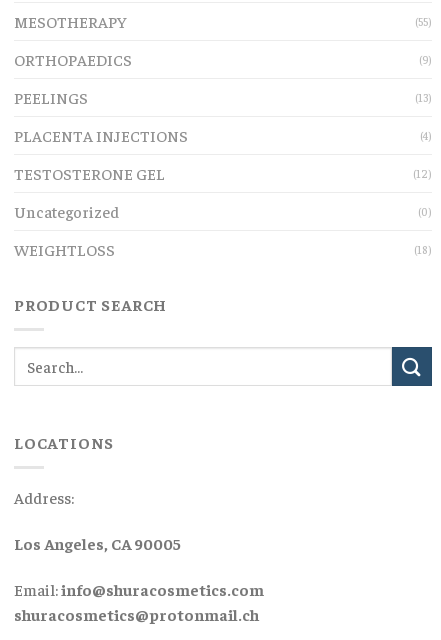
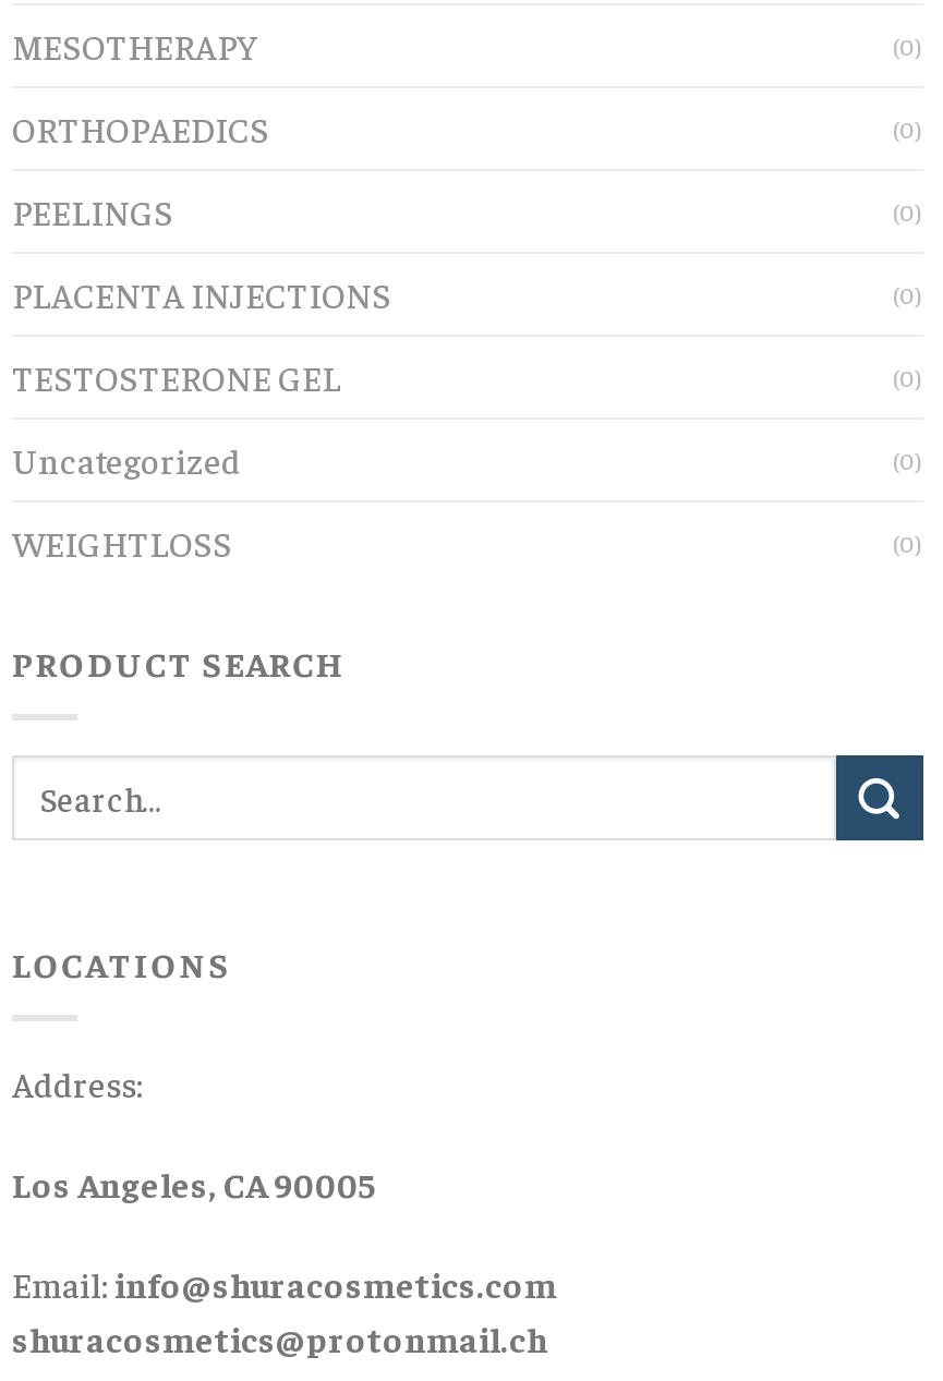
- (55)
+ (0)

- (9)
+ (0)

- (13)
+ (0)

- (4)
+ (0)

- (12)
+ (0)

- (18)
+ (0)
